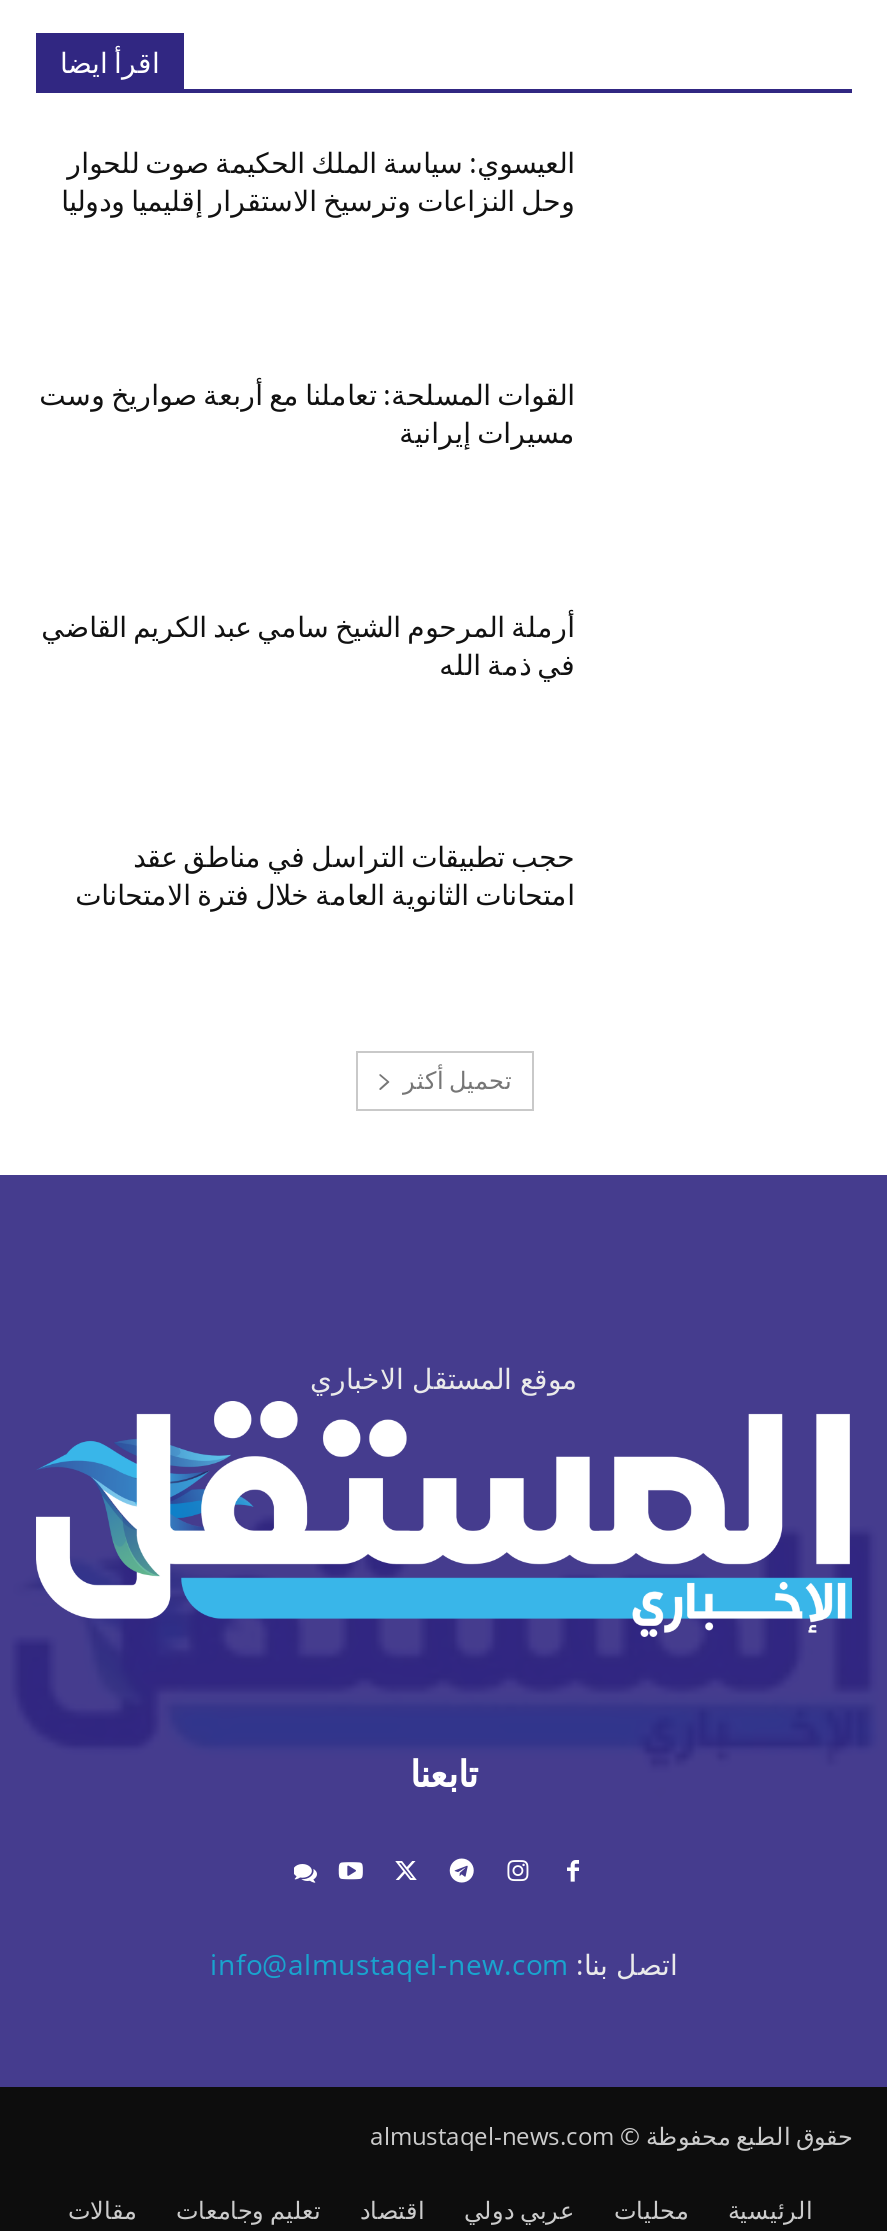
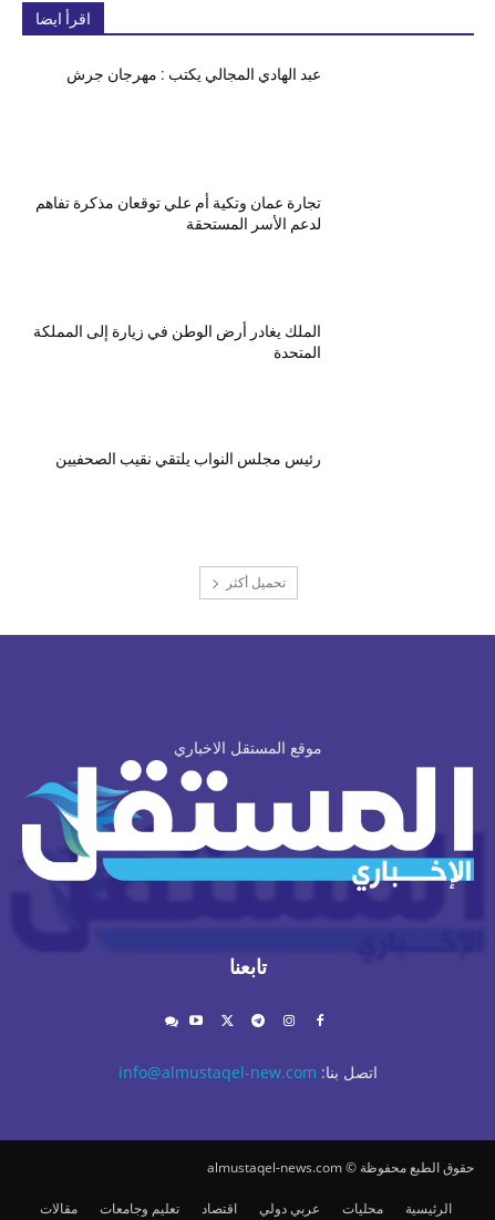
- العيسوي: سياسة الملك الحكيمة صوت للحوار
- وحل النزاعات وترسيخ الاستقرار إقليميا ودوليا
+ عبد الهادي المجالي يكتب : مهرجان جرش

- القوات المسلحة: تعاملنا مع أربعة صواريخ وست
- مسيرات إيرانية
+ تجارة عمان وتكية أم علي توقعان مذكرة تفاهم
+ لدعم الأسر المستحقة

- أرملة المرحوم الشيخ سامي عبد الكريم القاضي
- في ذمة الله
+ الملك يغادر أرض الوطن في زيارة إلى المملكة
+ المتحدة

- حجب تطبيقات التراسل في مناطق عقد
- امتحانات الثانوية العامة خلال فترة الامتحانات
+ رئيس مجلس النواب يلتقي نقيب الصحفيين
